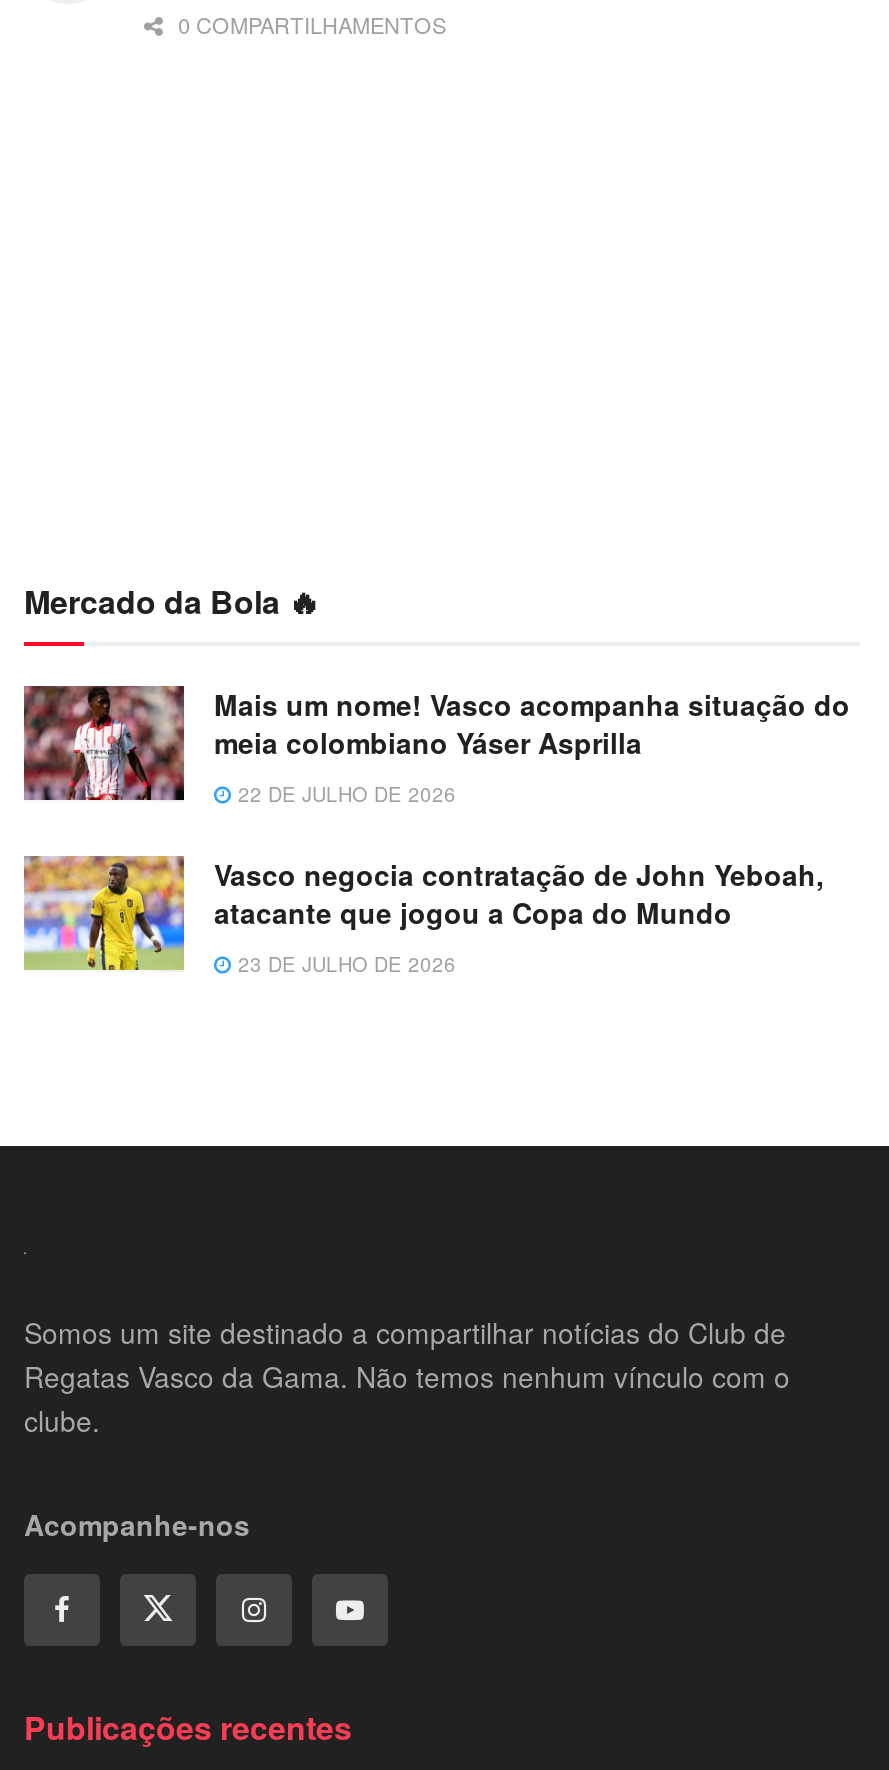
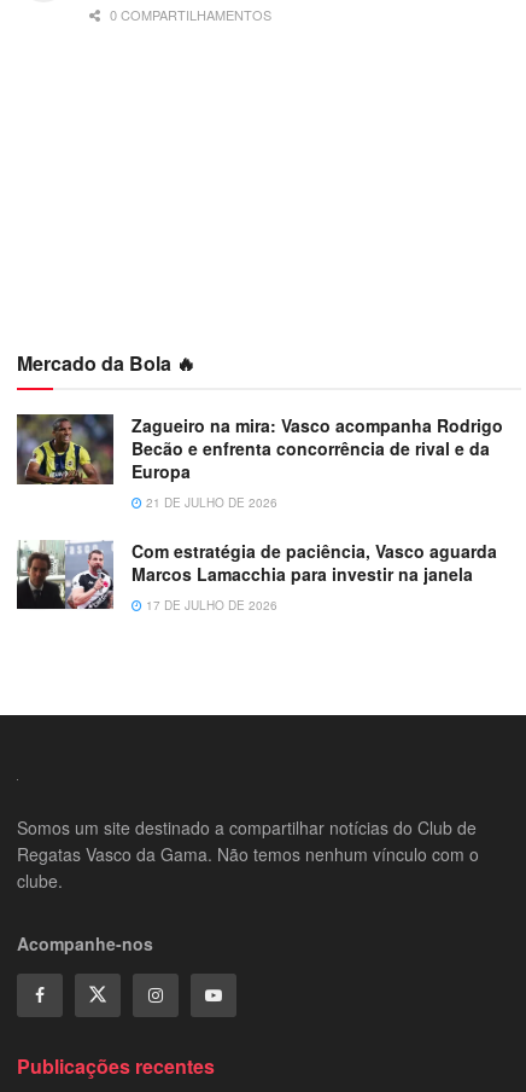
- [image]
- Mais um nome! Vasco acompanha situação do
- meia colombiano Yáser Asprilla
- 22 DE JULHO DE 2026
+ [image]
+ Zagueiro na mira: Vasco acompanha Rodrigo
+ Becão e enfrenta concorrência de rival e da
+ Europa
+ 21 DE JULHO DE 2026

- [image]
- Vasco negocia contratação de John Yeboah,
- atacante que jogou a Copa do Mundo
- 23 DE JULHO DE 2026
+ [image]
+ Com estratégia de paciência, Vasco aguarda
+ Marcos Lamacchia para investir na janela
+ 17 DE JULHO DE 2026
